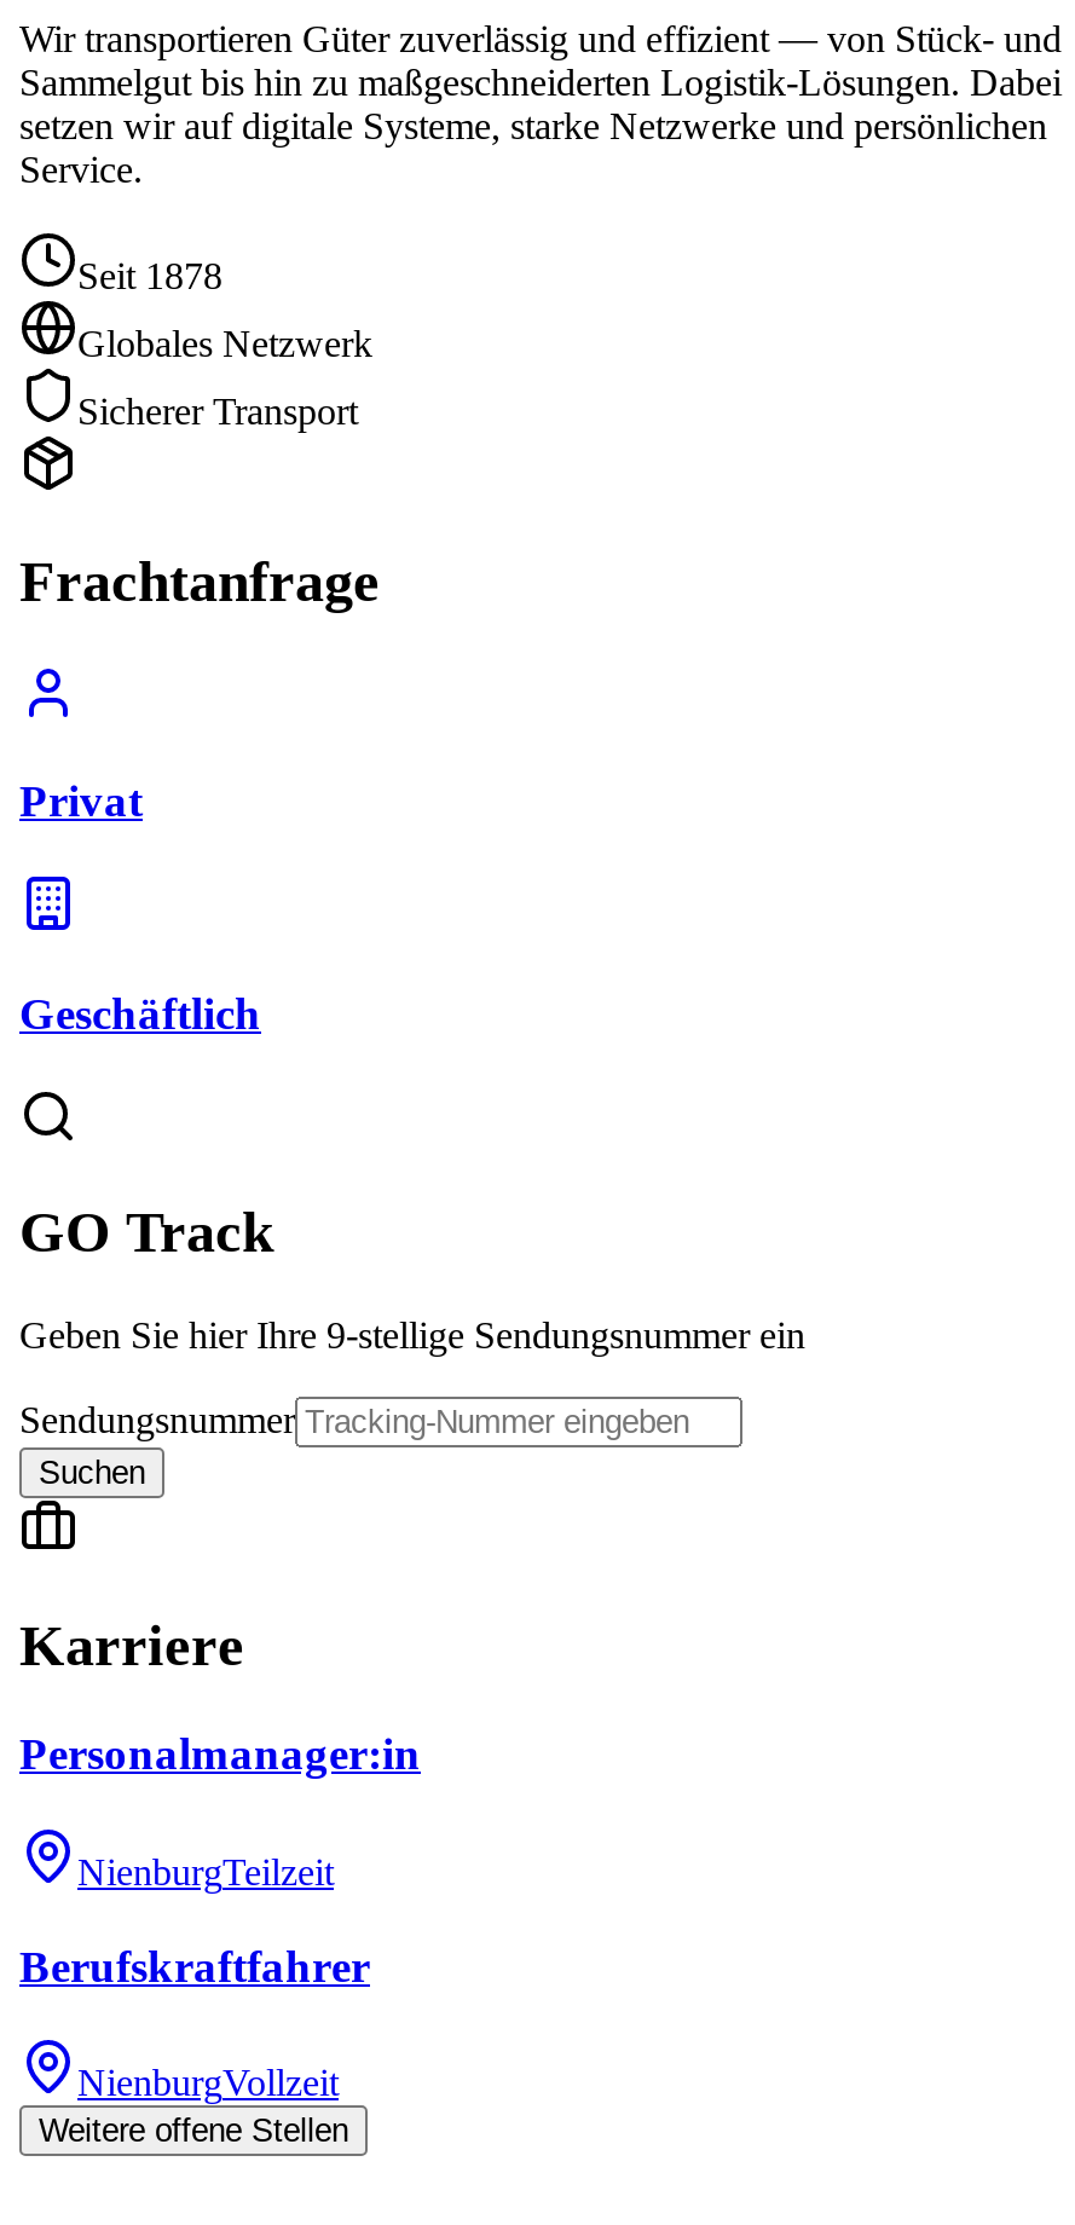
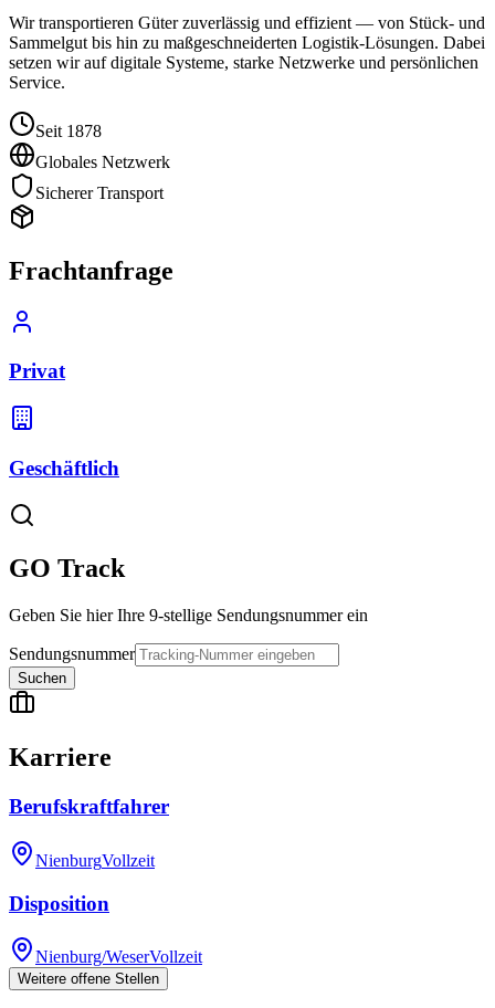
- Personalmanager:in
- NienburgTeilzeit

moved up: Berufskraftfahrer | NienburgVollzeit

+ Disposition
+ Nienburg/WeserVollzeit
